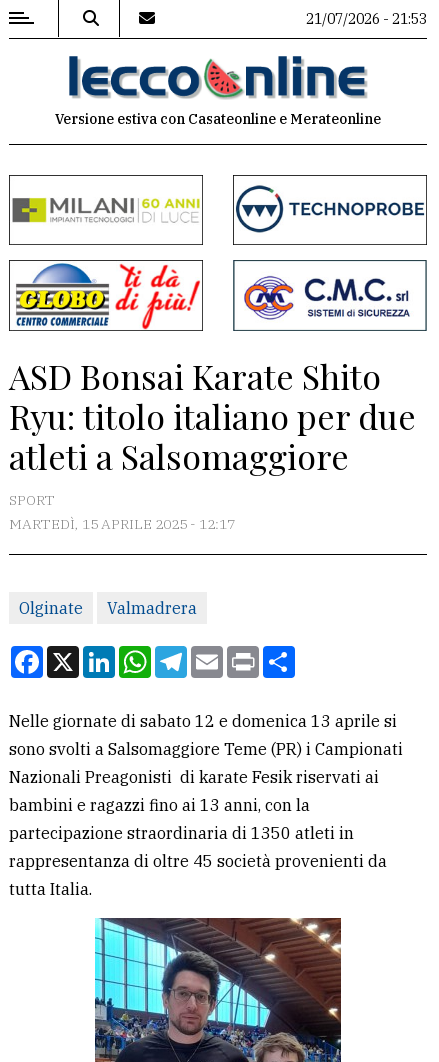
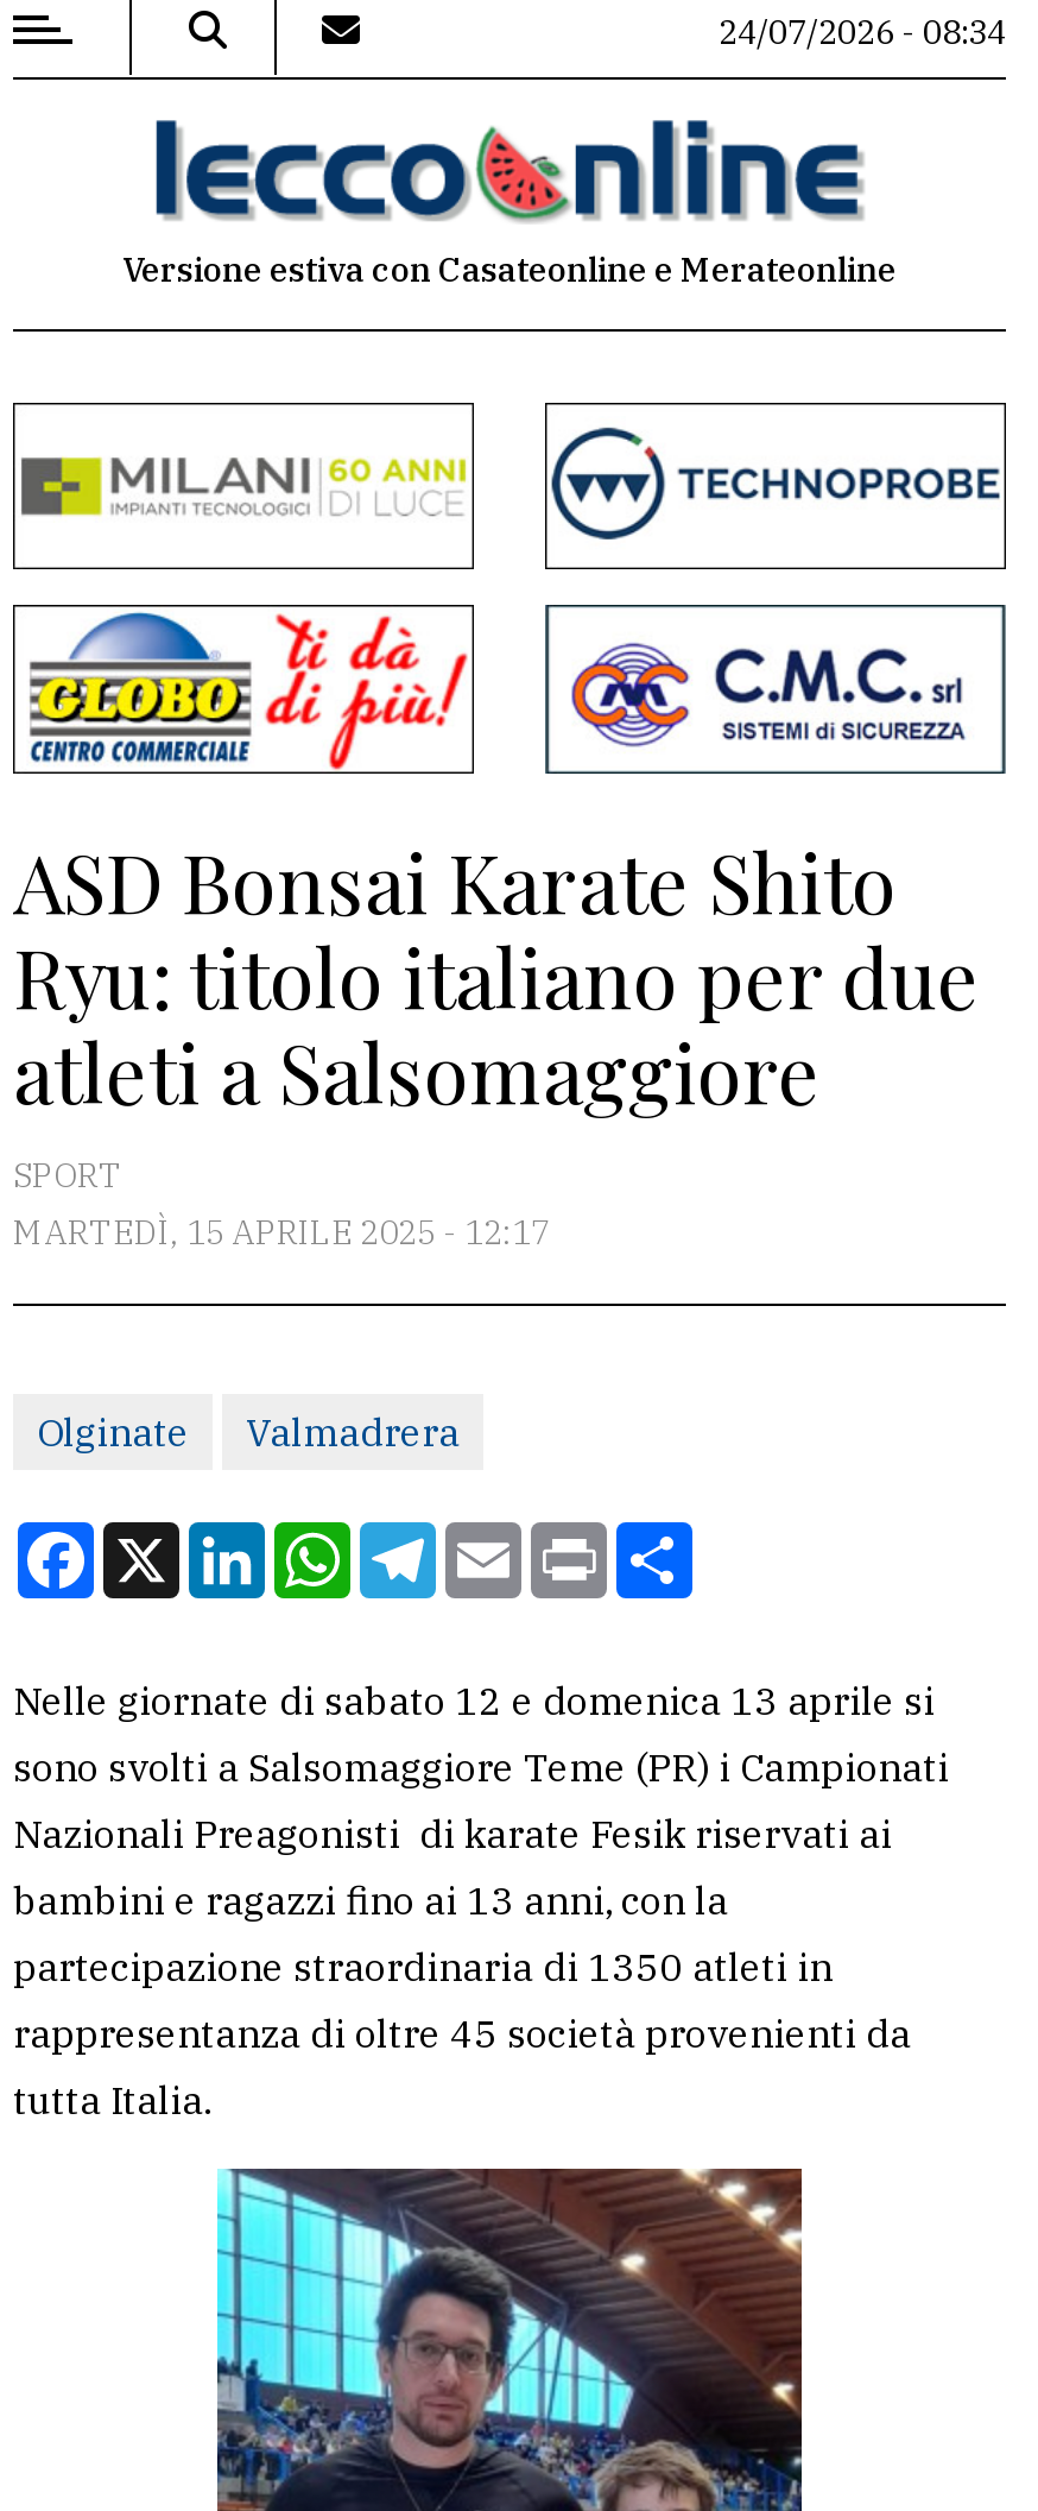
- 21/07/2026 - 21:53
+ 24/07/2026 - 08:34
